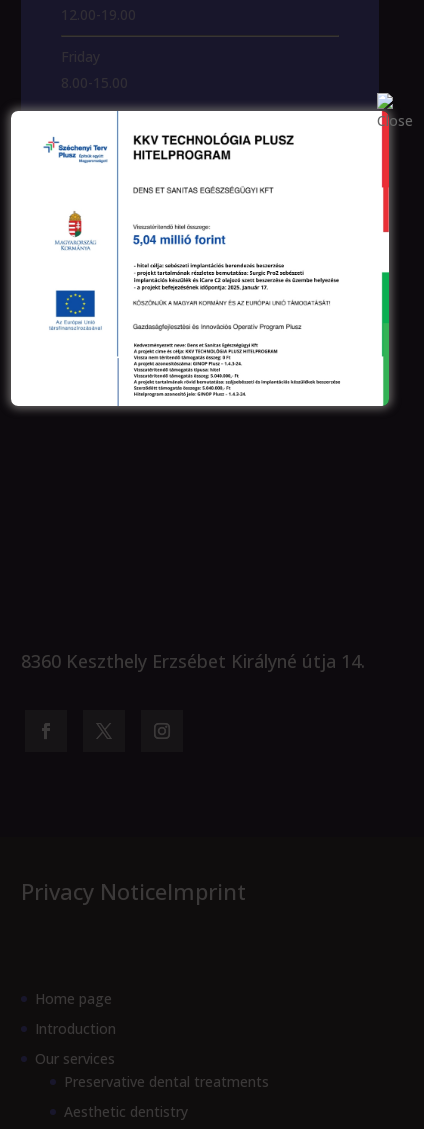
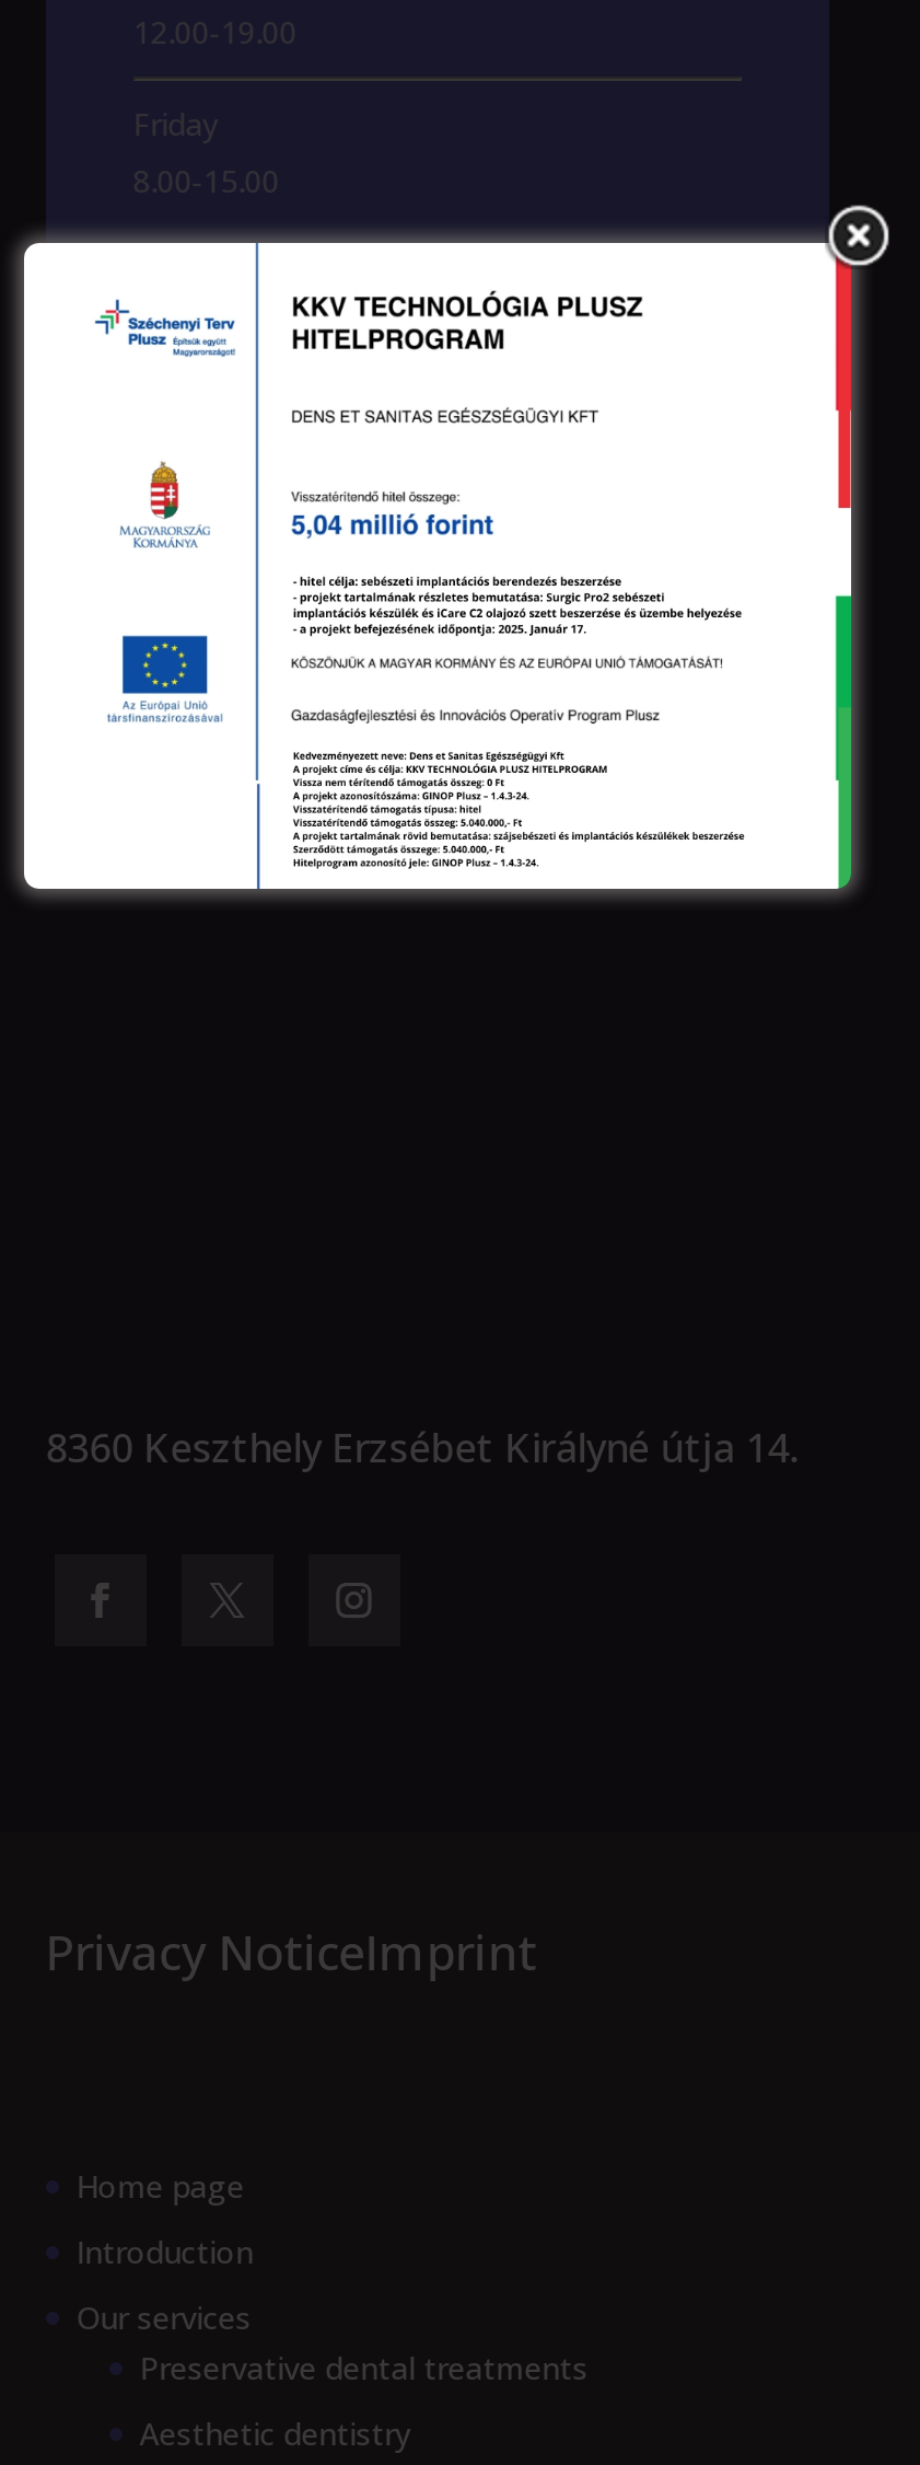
- [image]
+ [image]
